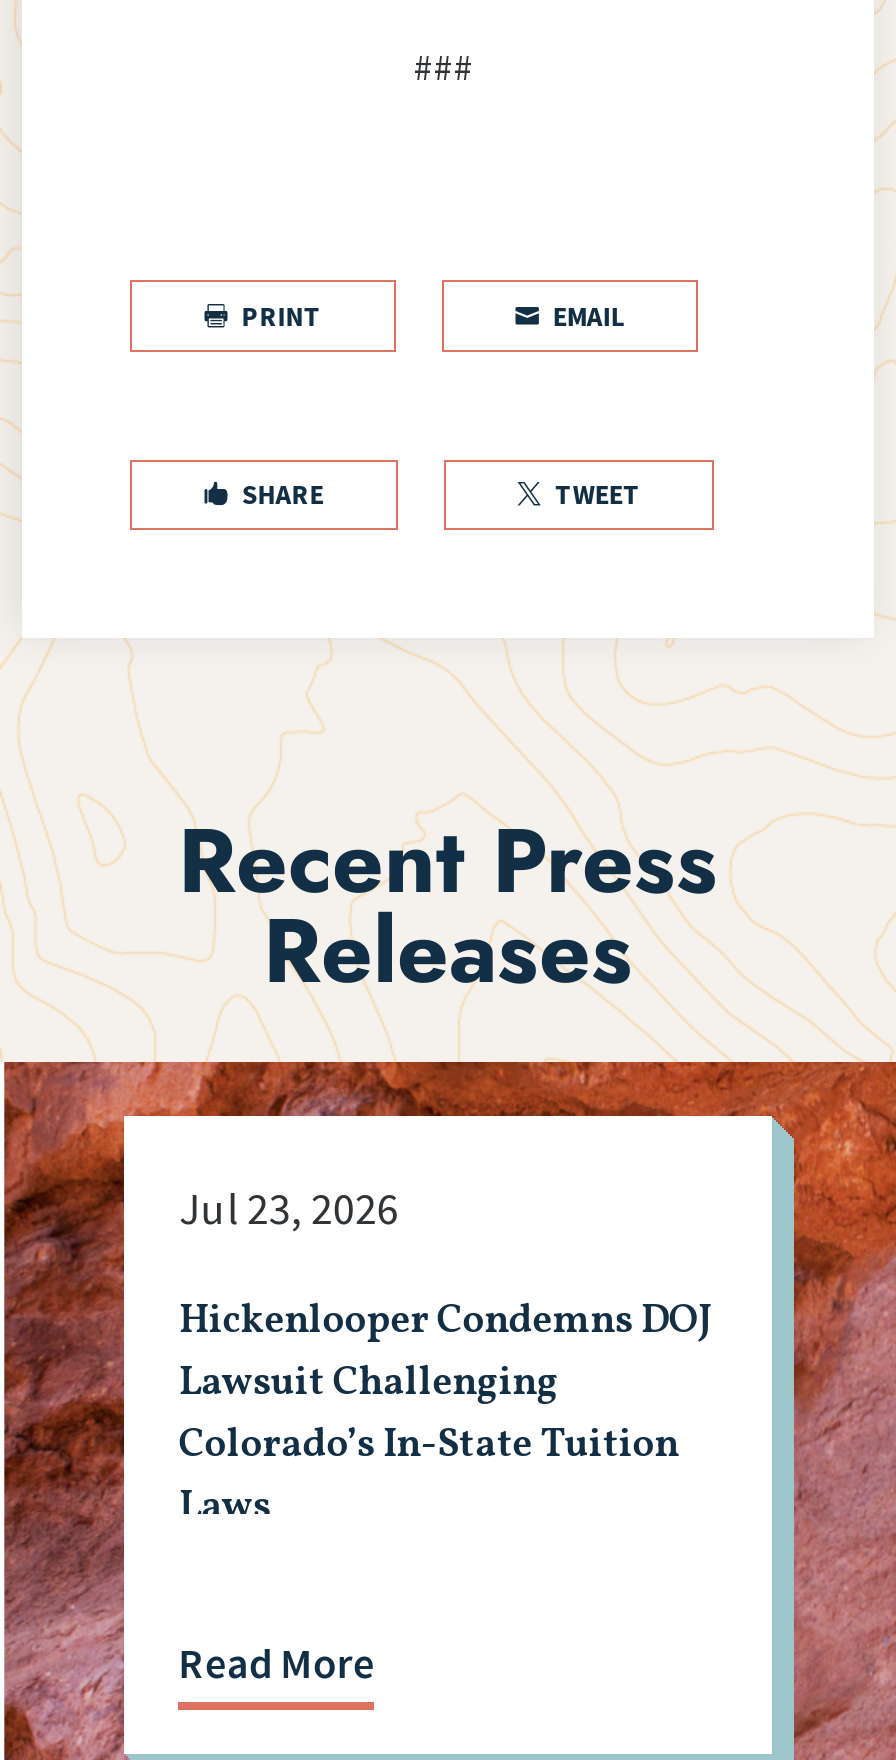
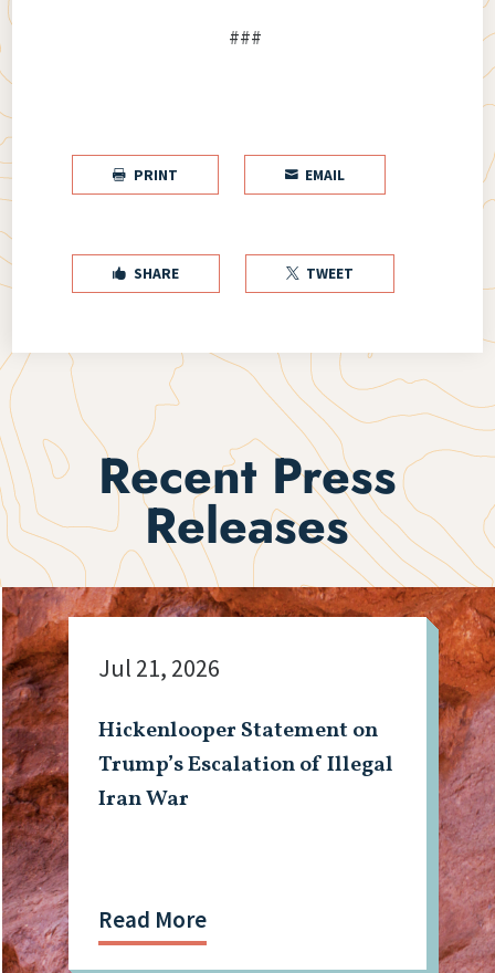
- Jul 23, 2026
+ Jul 21, 2026

- Hickenlooper Condemns DOJ
- Lawsuit Challenging
- Colorado’s In-State Tuition
- Laws
+ Hickenlooper Statement on
+ Trump’s Escalation of Illegal
+ Iran War
